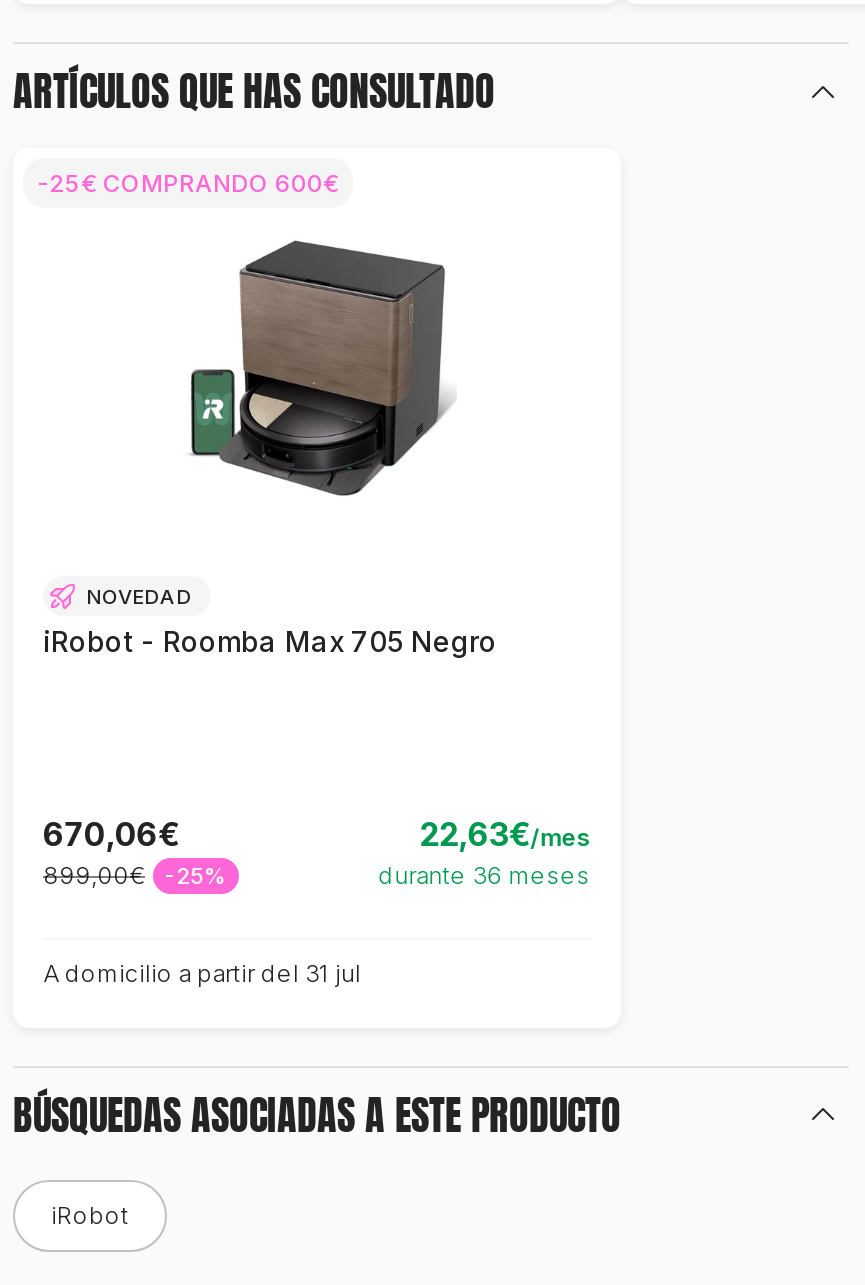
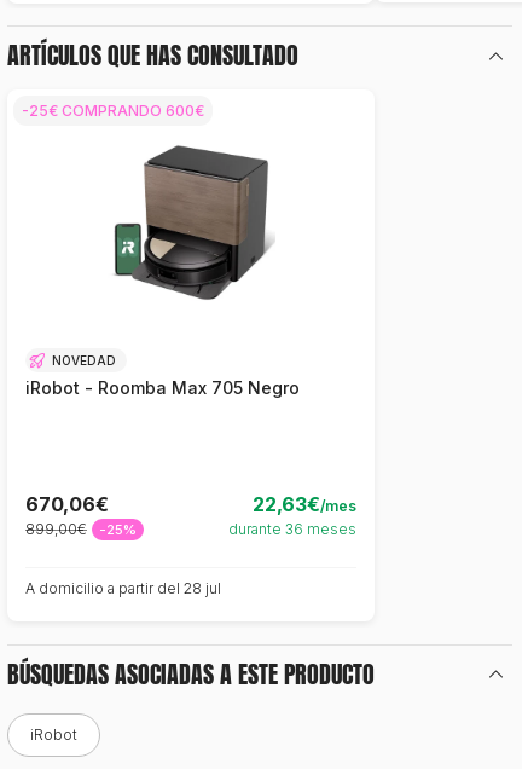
- A domicilio a partir del 31 jul
+ A domicilio a partir del 28 jul
